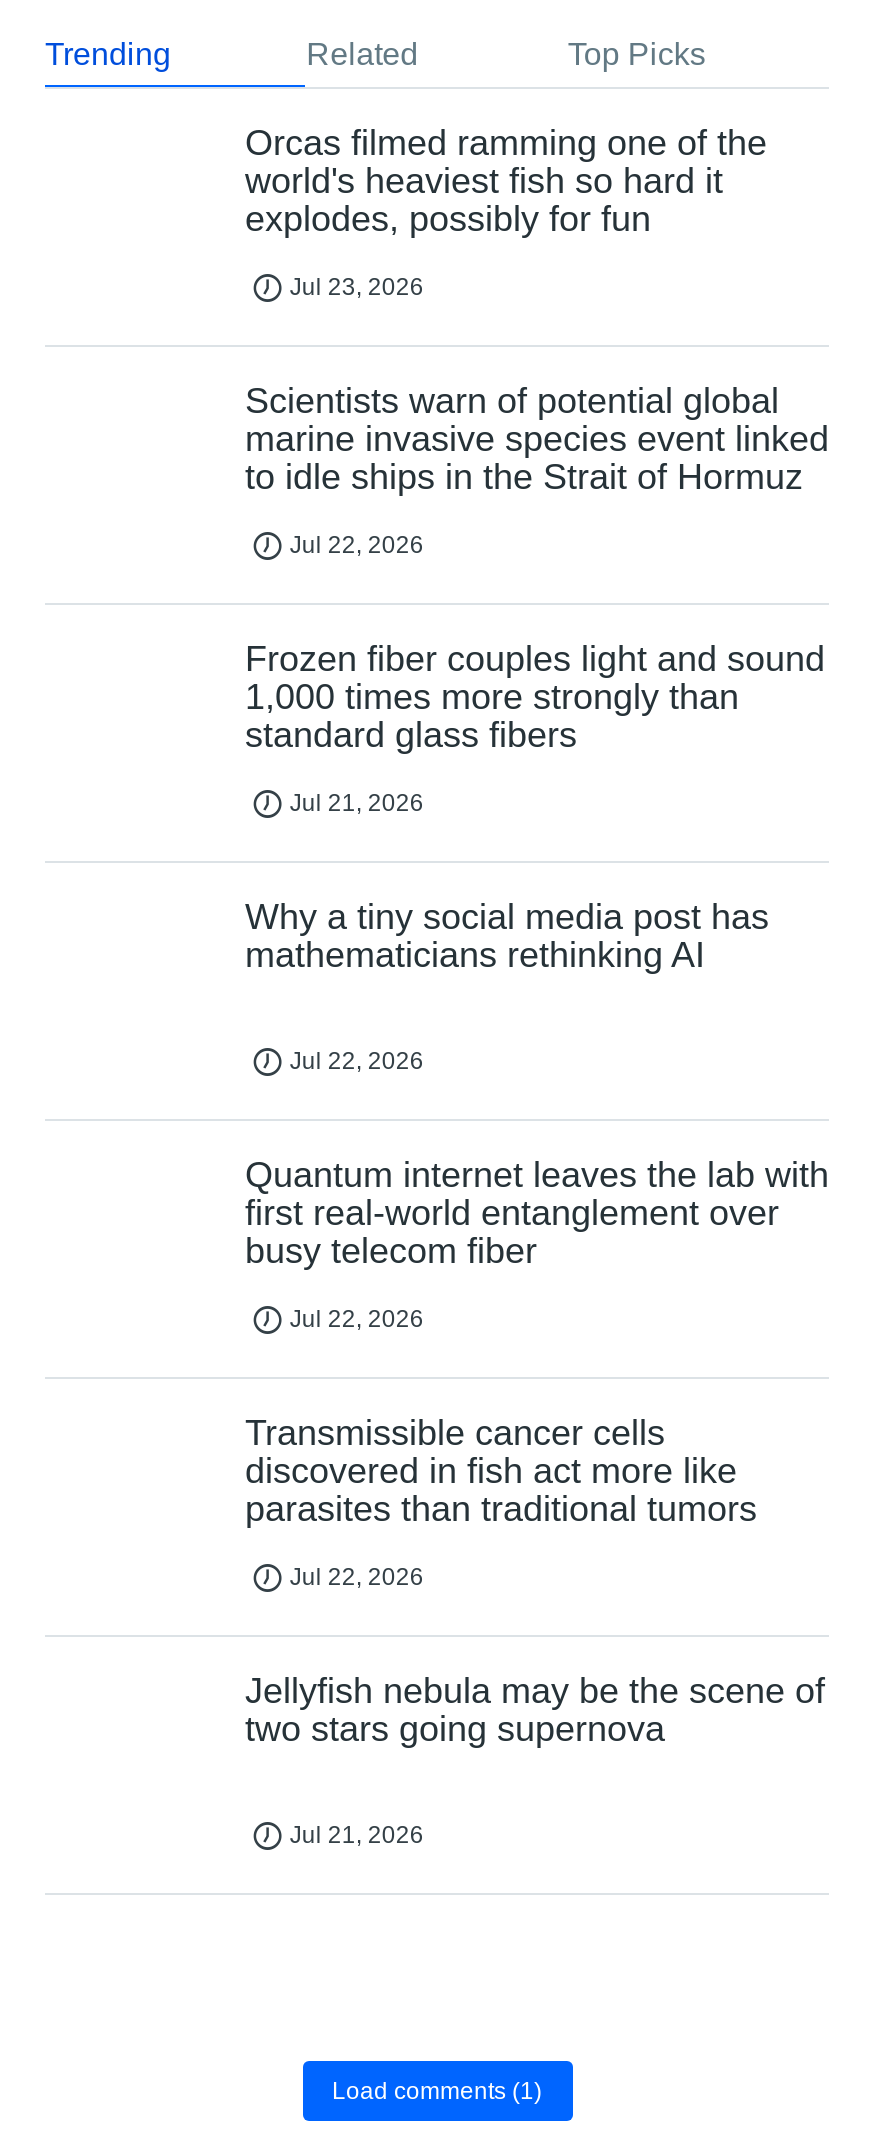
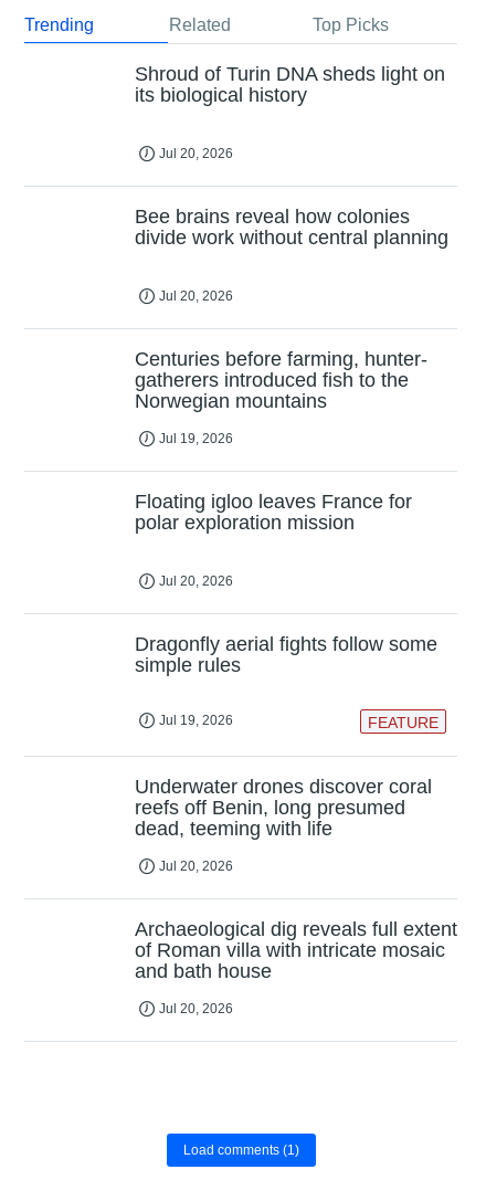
- Orcas filmed ramming one of the
- world's heaviest fish so hard it
- explodes, possibly for fun
+ Shroud of Turin DNA sheds light on
+ its biological history

- Jul 23, 2026
+ Jul 20, 2026

- Scientists warn of potential global
- marine invasive species event linked
- to idle ships in the Strait of Hormuz
+ Bee brains reveal how colonies
+ divide work without central planning

- Jul 22, 2026
+ Jul 20, 2026

- Frozen fiber couples light and sound
- 1,000 times more strongly than
- standard glass fibers
+ Centuries before farming, hunter-
+ gatherers introduced fish to the
+ Norwegian mountains

- Jul 21, 2026
+ Jul 19, 2026

- Why a tiny social media post has
- mathematicians rethinking AI
+ Floating igloo leaves France for
+ polar exploration mission

- Jul 22, 2026
+ Jul 20, 2026

- Quantum internet leaves the lab with
- first real-world entanglement over
- busy telecom fiber
+ Dragonfly aerial fights follow some
+ simple rules

- Jul 22, 2026
+ Jul 19, 2026
+ FEATURE

- Transmissible cancer cells
- discovered in fish act more like
- parasites than traditional tumors
+ Underwater drones discover coral
+ reefs off Benin, long presumed
+ dead, teeming with life

- Jul 22, 2026
+ Jul 20, 2026

- Jellyfish nebula may be the scene of
- two stars going supernova
+ Archaeological dig reveals full extent
+ of Roman villa with intricate mosaic
+ and bath house

- Jul 21, 2026
+ Jul 20, 2026
